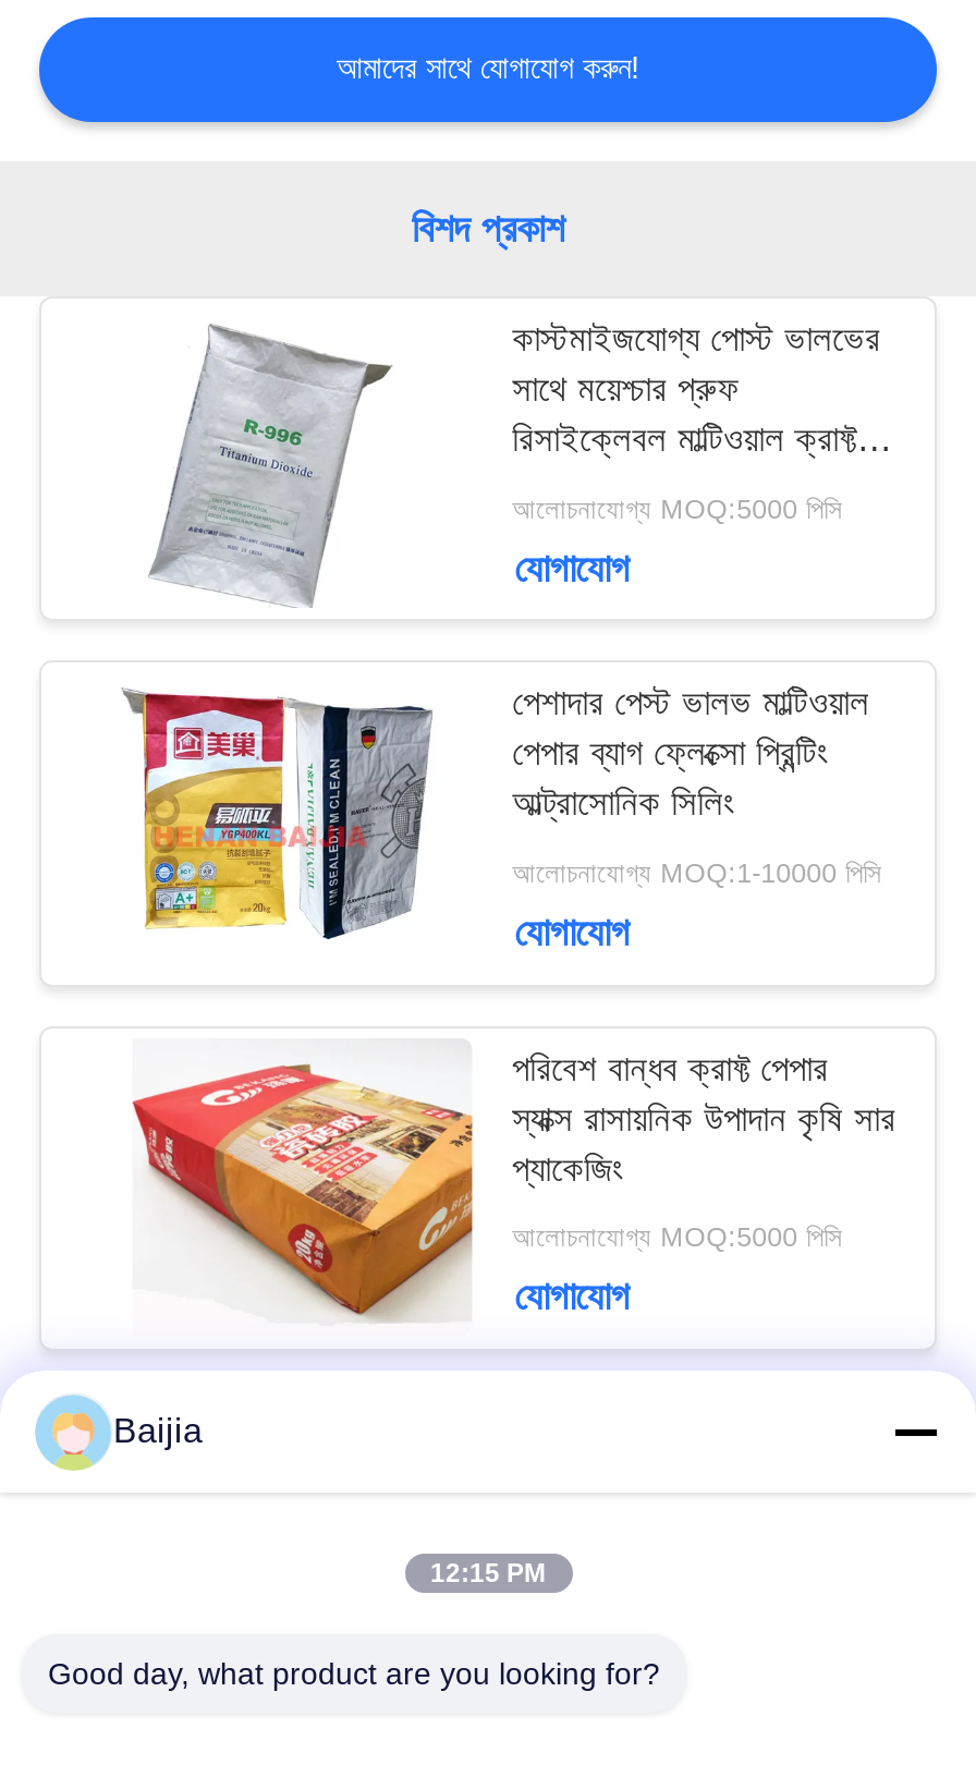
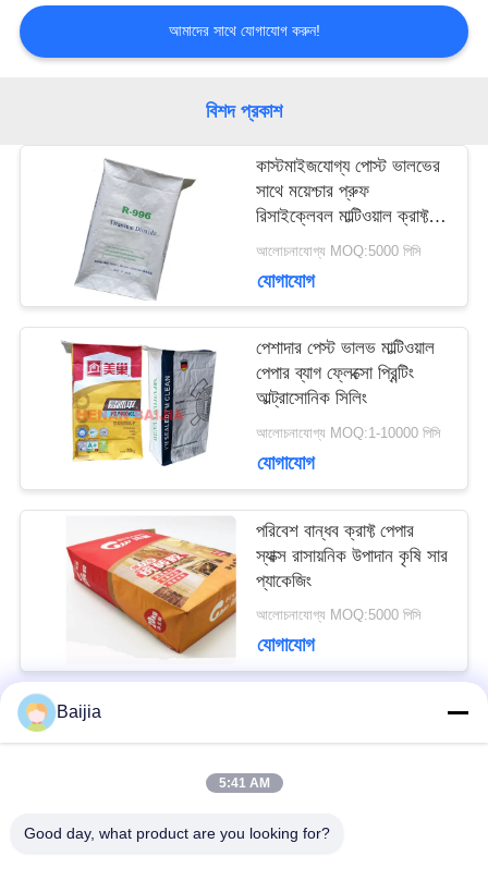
- 12:15 PM
+ 5:41 AM
